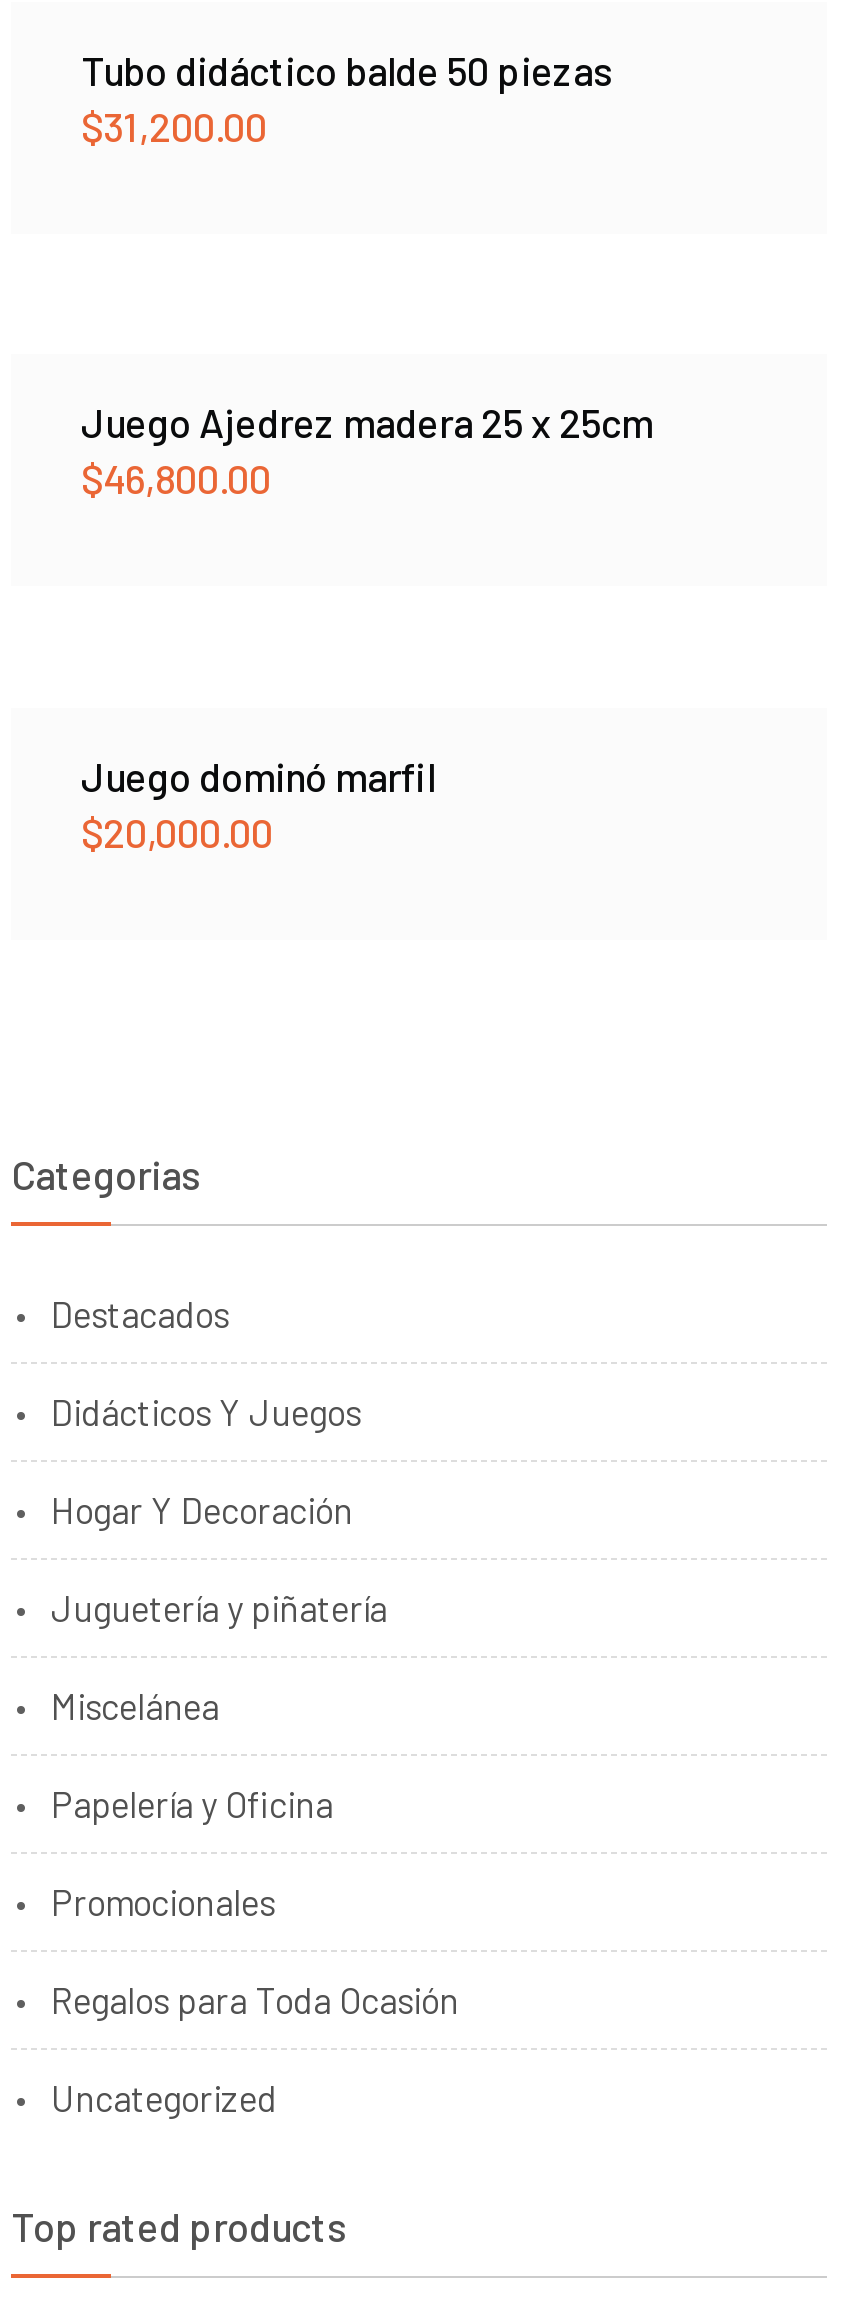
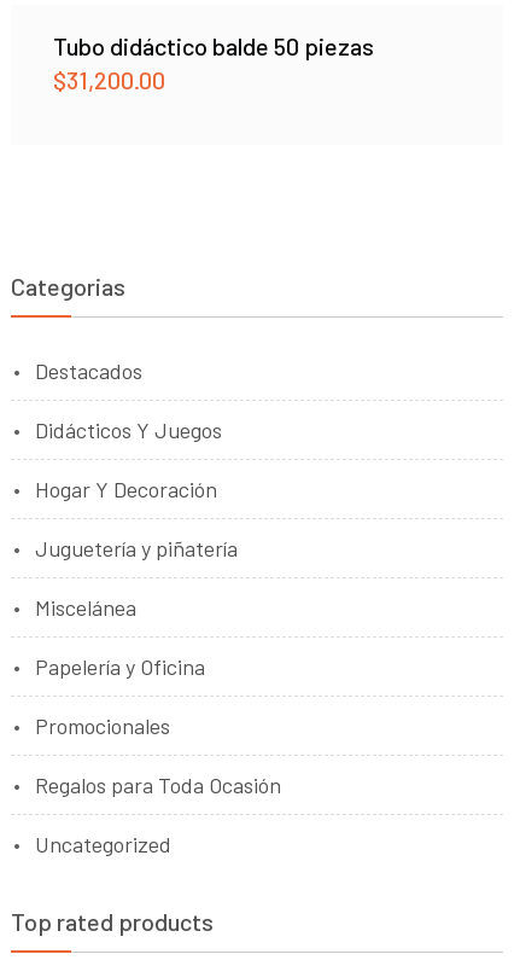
- Juego Ajedrez madera 25 x 25cm
- $46,800.00

- Juego dominó marfil
- $20,000.00
